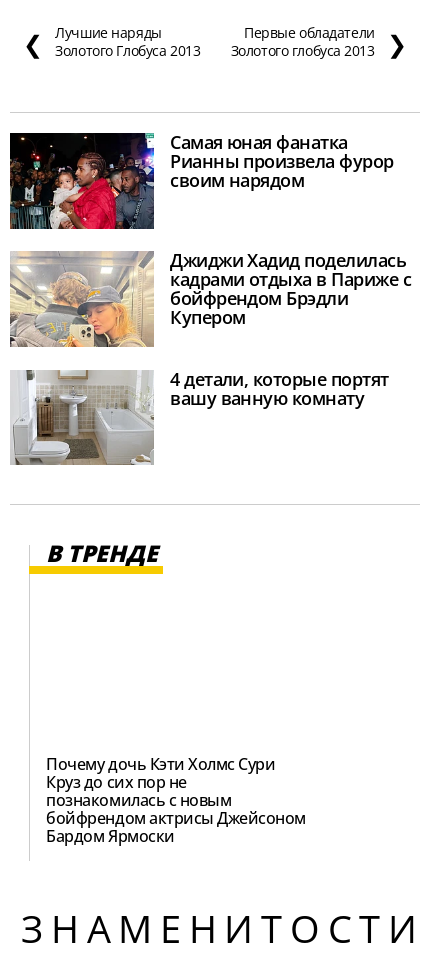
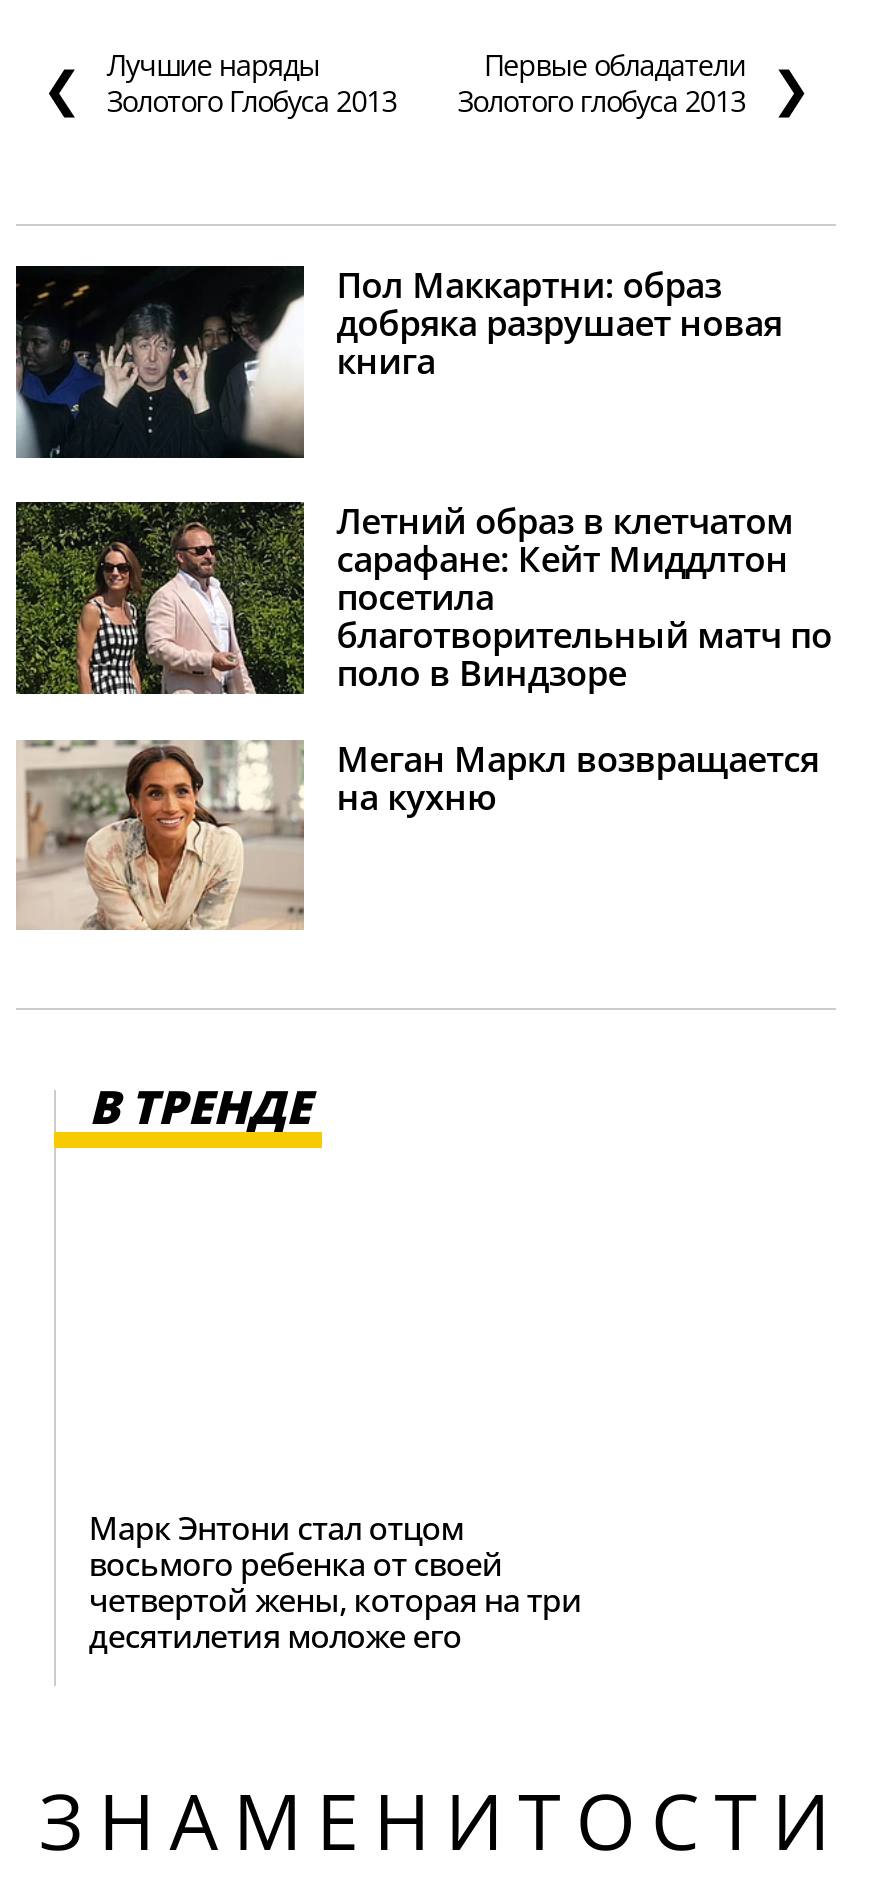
- [image]
- Самая юная фанатка
- Рианны произвела фурор
- своим нарядом
+ [image]
+ Пол Маккартни: образ
+ добряка разрушает новая
+ книга

- [image]
- Джиджи Хадид поделилась
- кадрами отдыха в Париже с
- бойфрендом Брэдли
- Купером
+ [image]
+ Летний образ в клетчатом
+ сарафане: Кейт Миддлтон
+ посетила
+ благотворительный матч по
+ поло в Виндзоре

- [image]
- 4 детали, которые портят
- вашу ванную комнату
+ [image]
+ Меган Маркл возвращается
+ на кухню

- Почему дочь Кэти Холмс Сури
- Круз до сих пор не
- познакомилась с новым
- бойфрендом актрисы Джейсоном
- Бардом Ярмоски
+ Марк Энтони стал отцом
+ восьмого ребенка от своей
+ четвертой жены, которая на три
+ десятилетия моложе его
